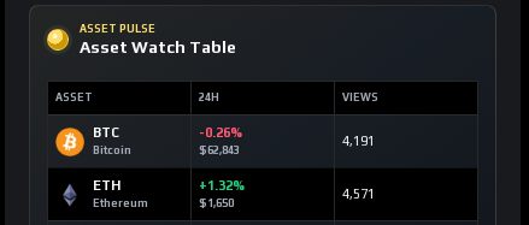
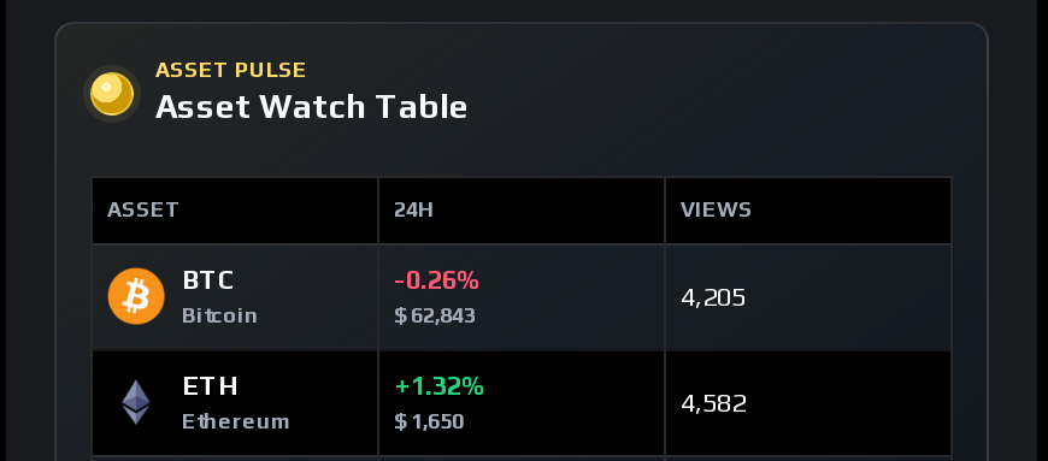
- 4,191
+ 4,205

- 4,571
+ 4,582
